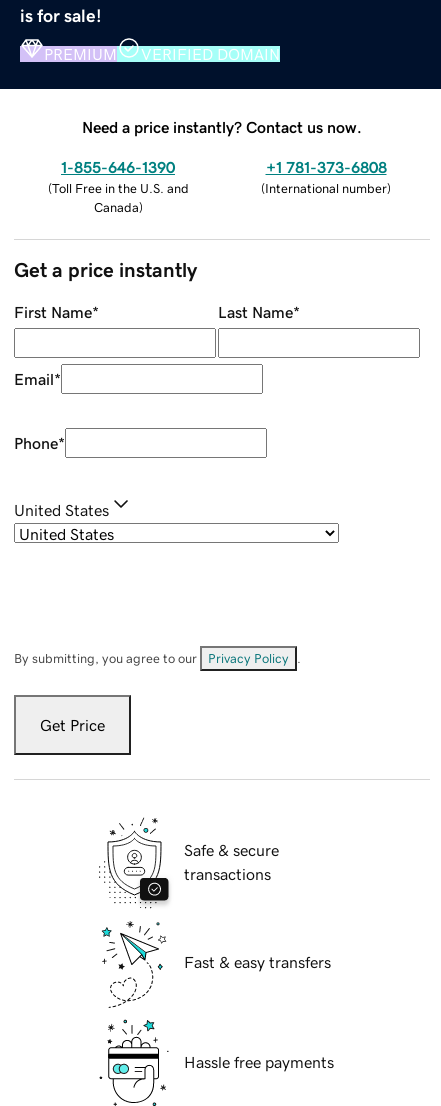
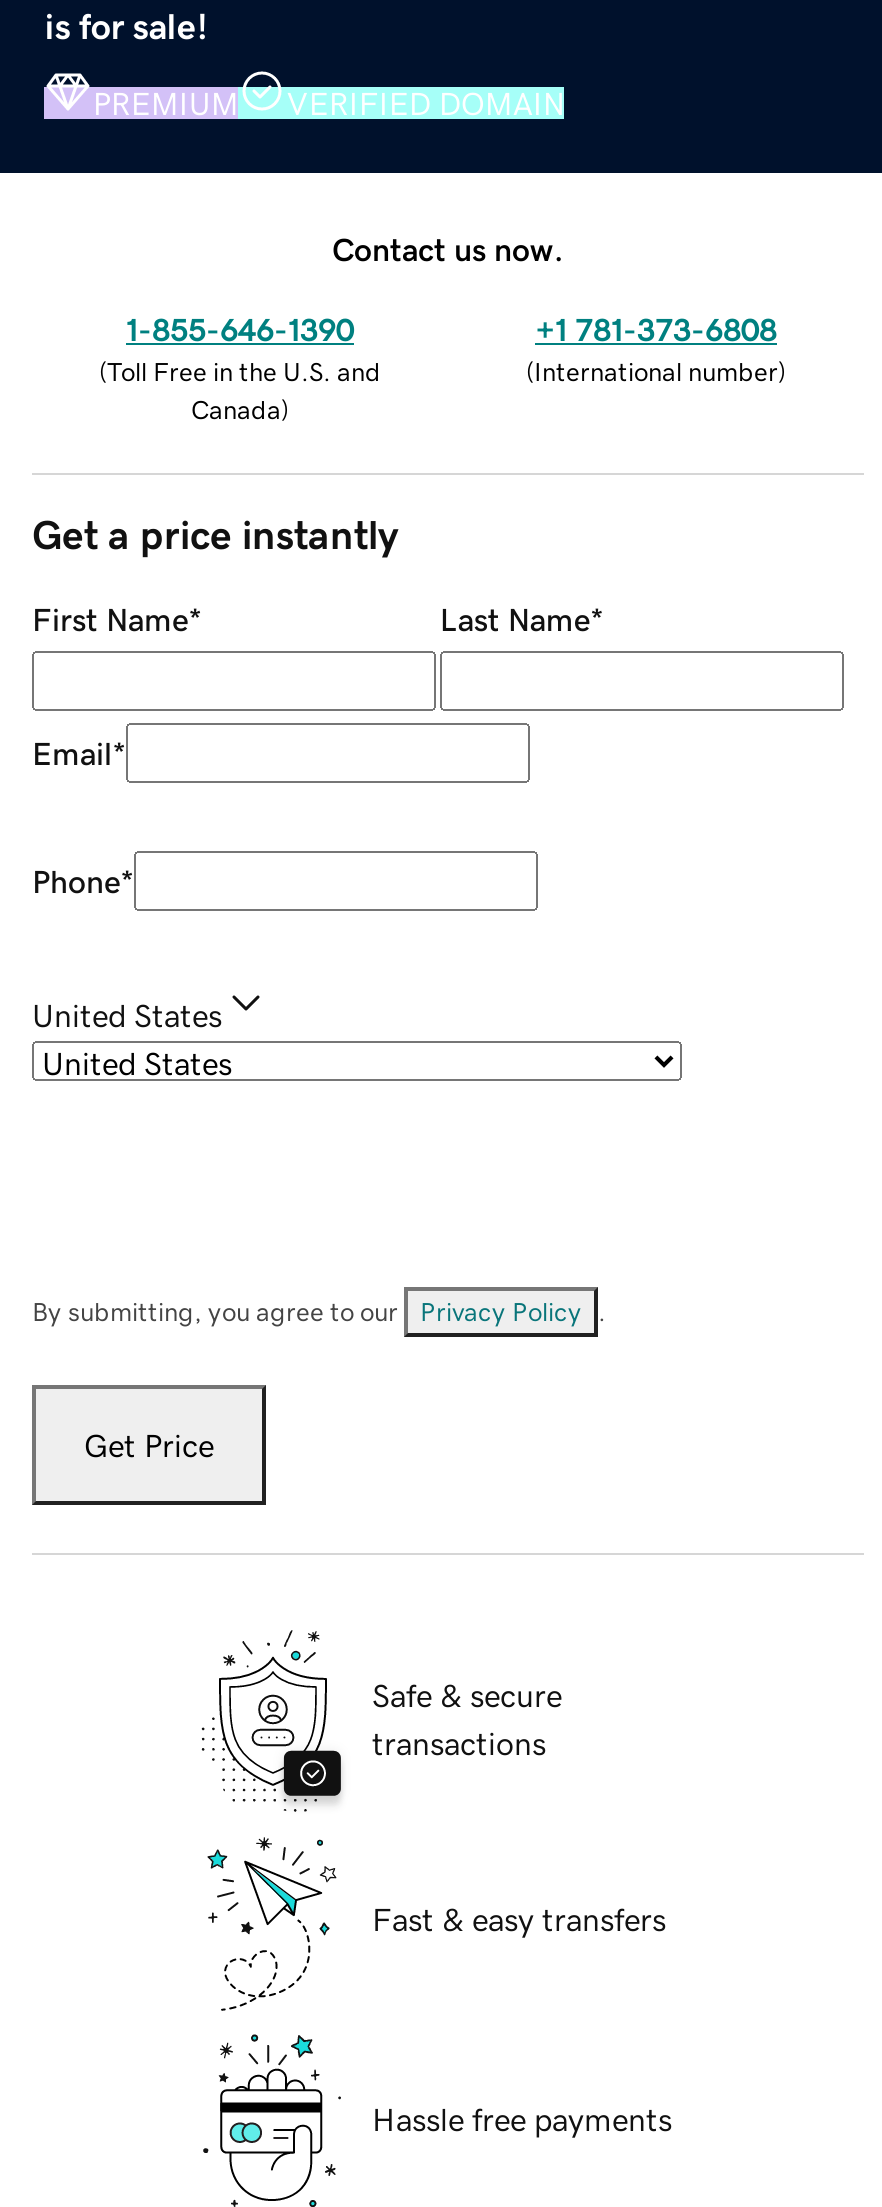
- Need a price instantly? Contact us now.
+ Contact us now.
